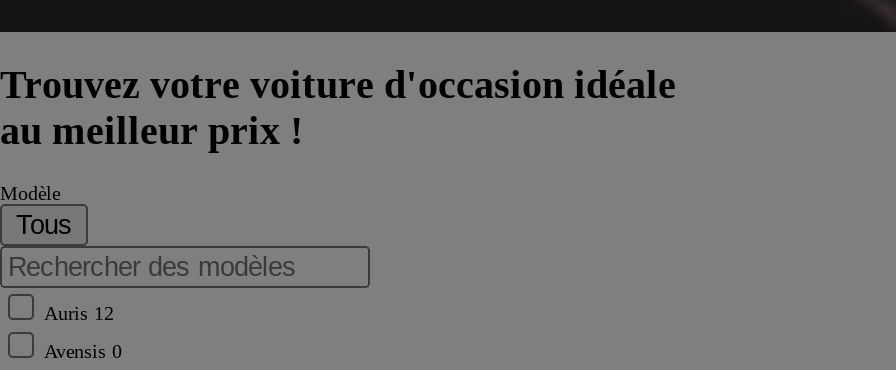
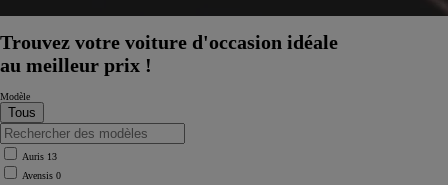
- Auris 12
+ Auris 13
